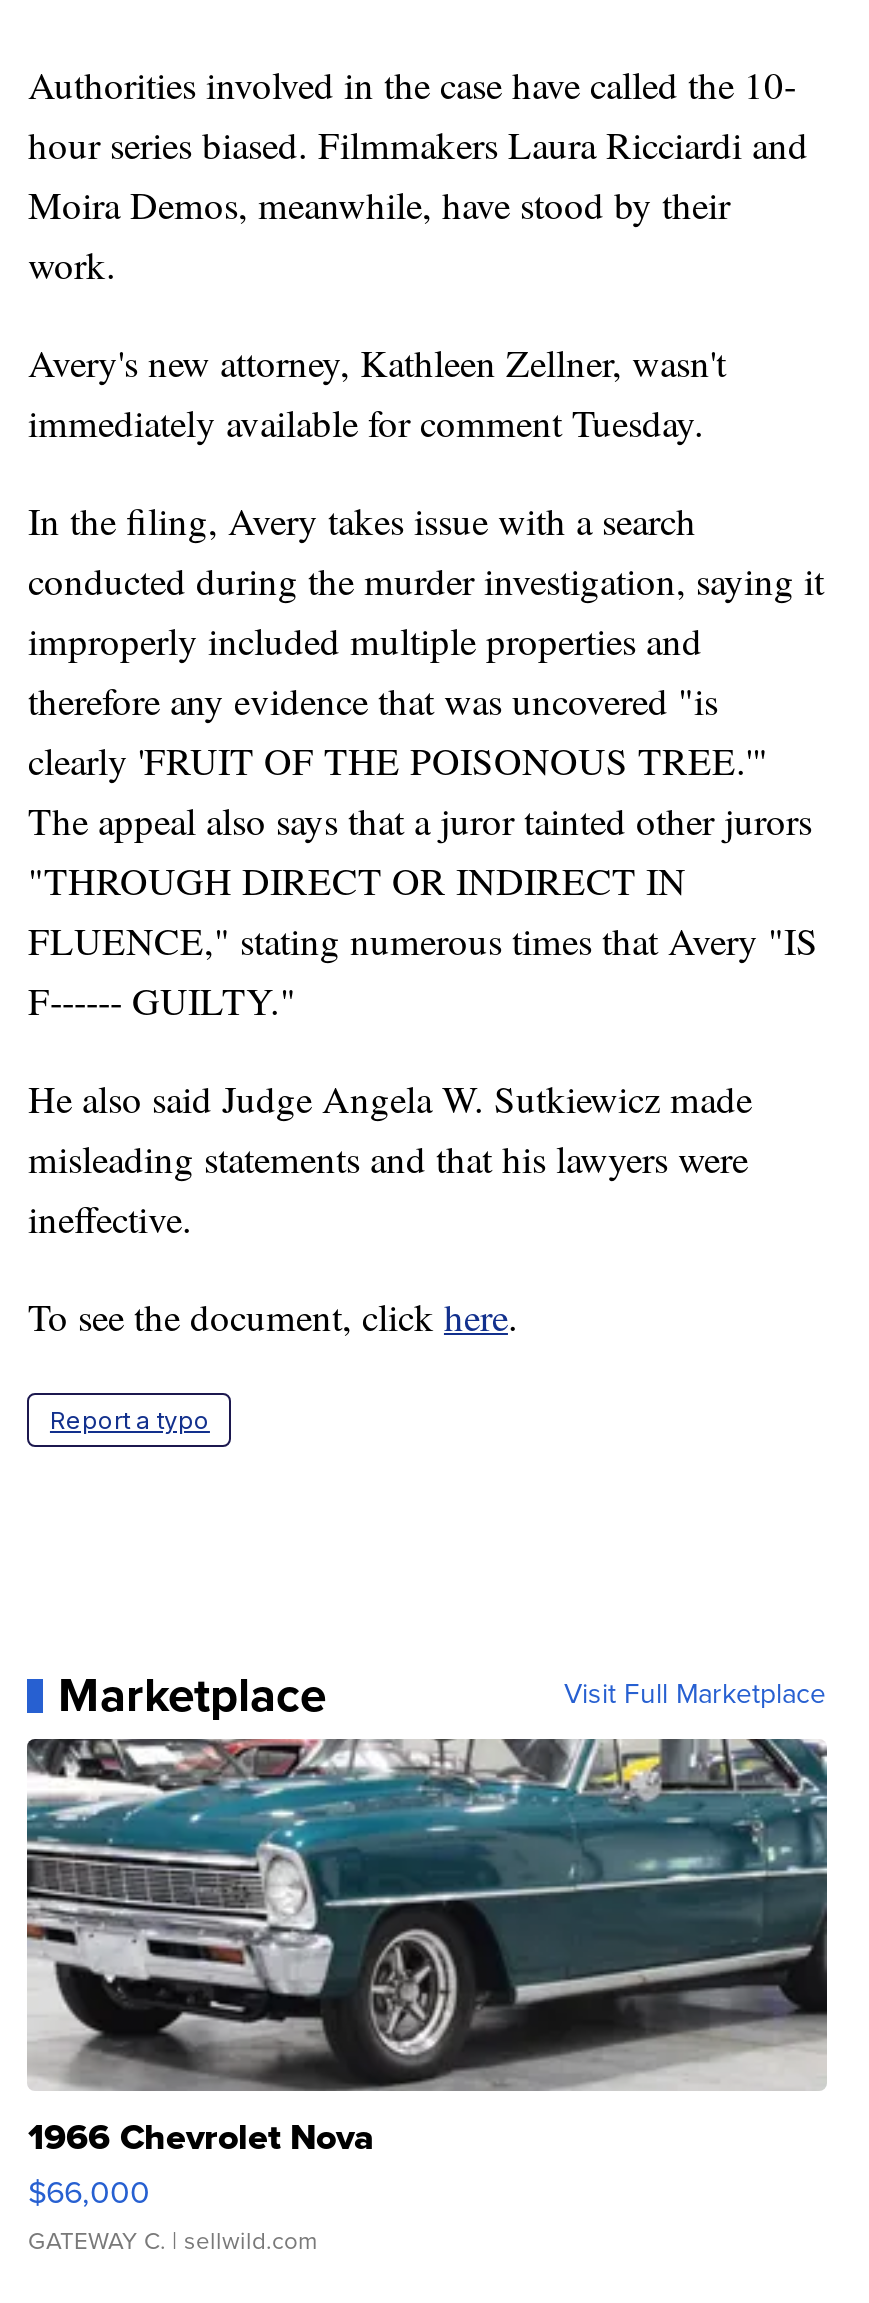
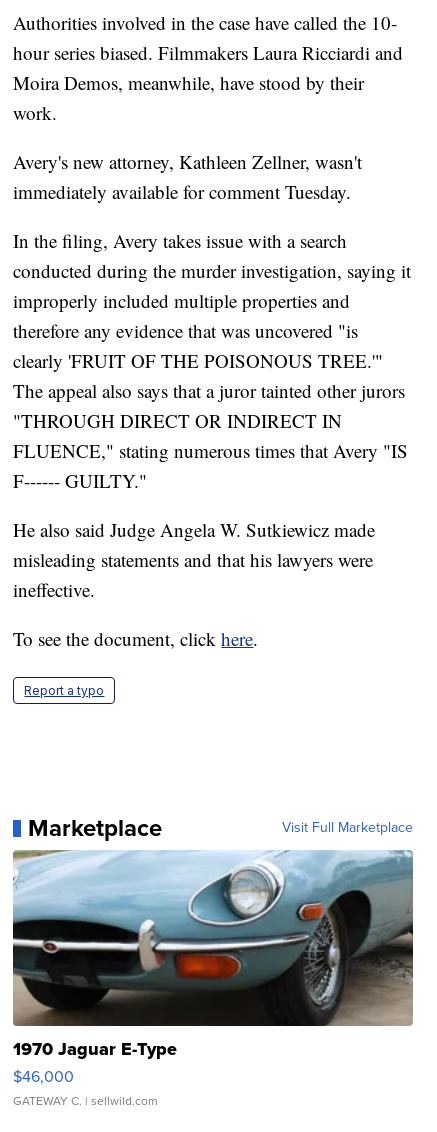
- [image]
- 1966 Chevrolet Nova
- $66,000
+ [image]
+ 1970 Jaguar E-Type
+ $46,000
